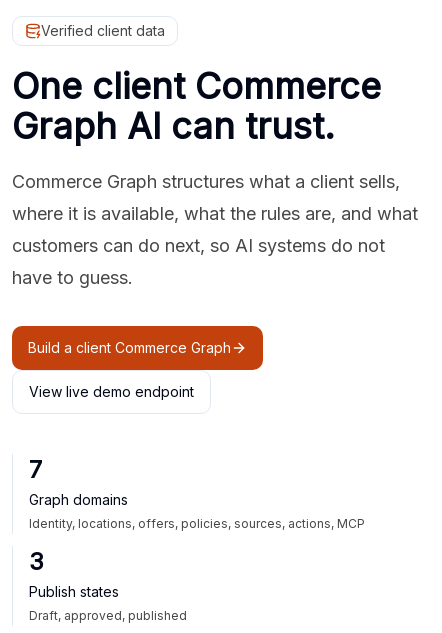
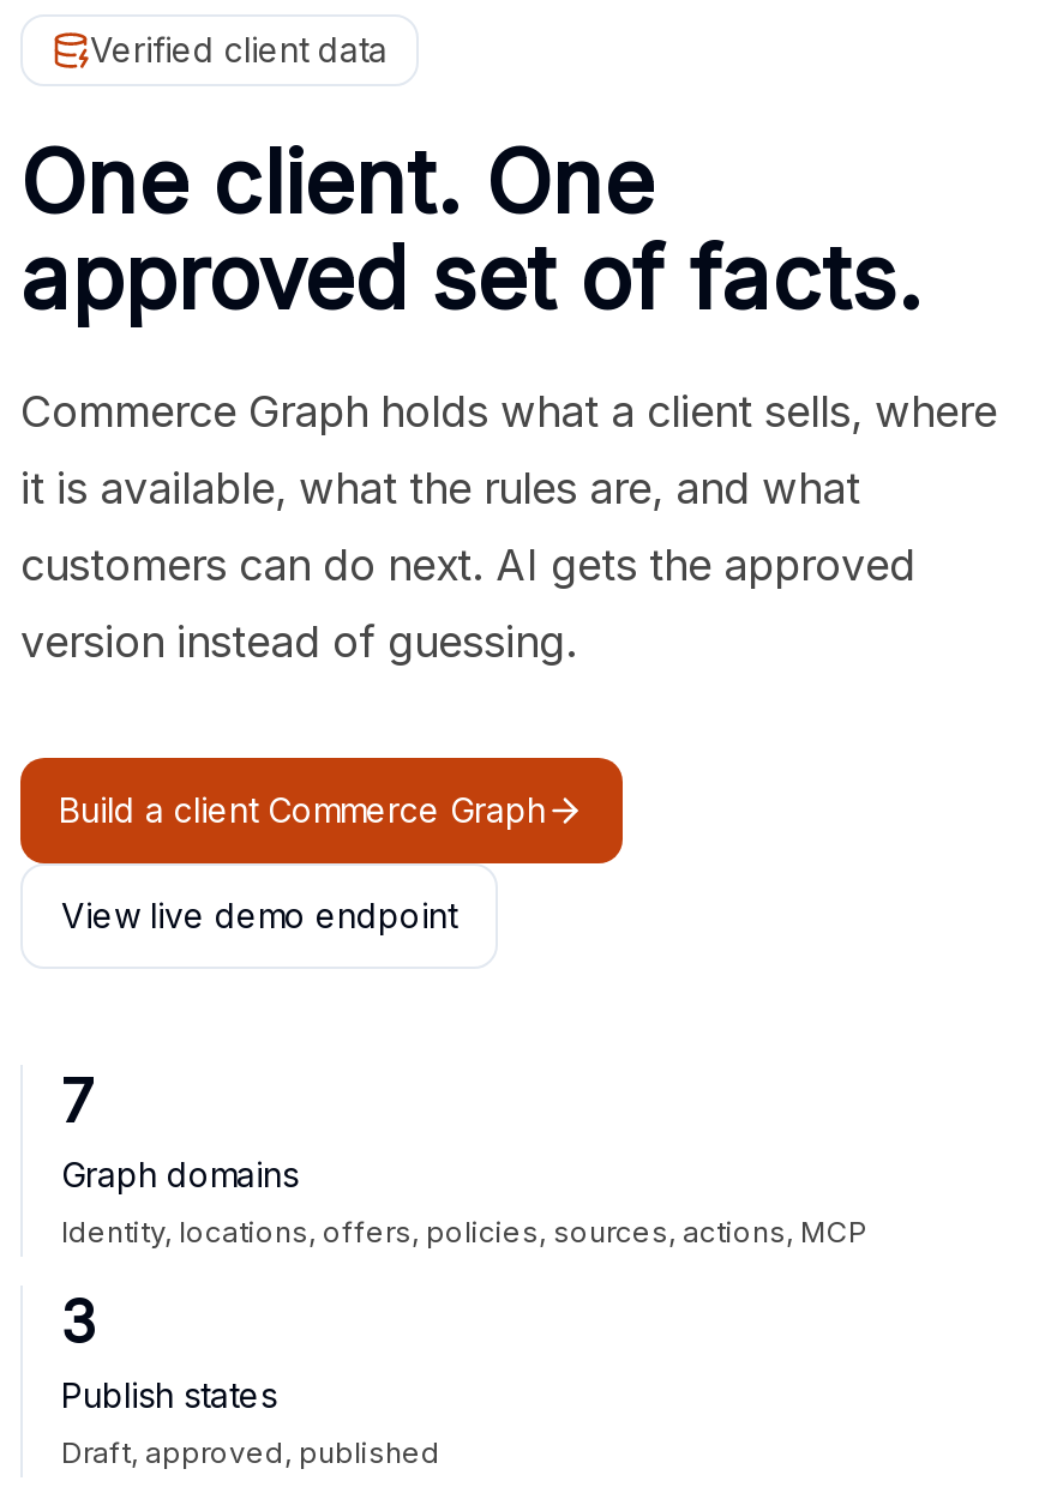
- One client Commerce
- Graph AI can trust.
+ One client. One
+ approved set of facts.

- Commerce Graph structures what a client sells,
+ Commerce Graph holds what a client sells, where

- where it is available, what the rules are, and what
+ it is available, what the rules are, and what

- customers can do next, so AI systems do not
+ customers can do next. AI gets the approved

- have to guess.
+ version instead of guessing.
